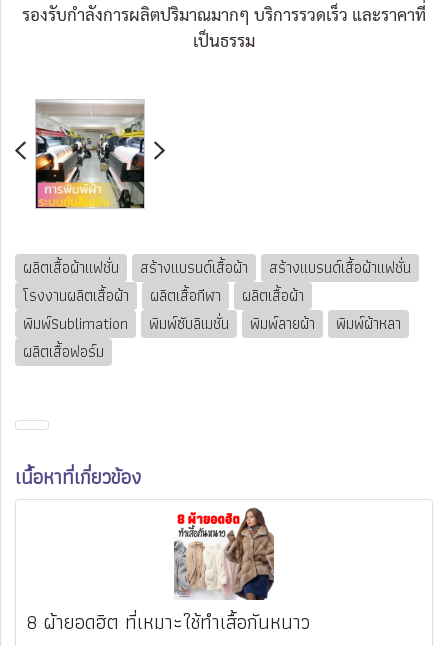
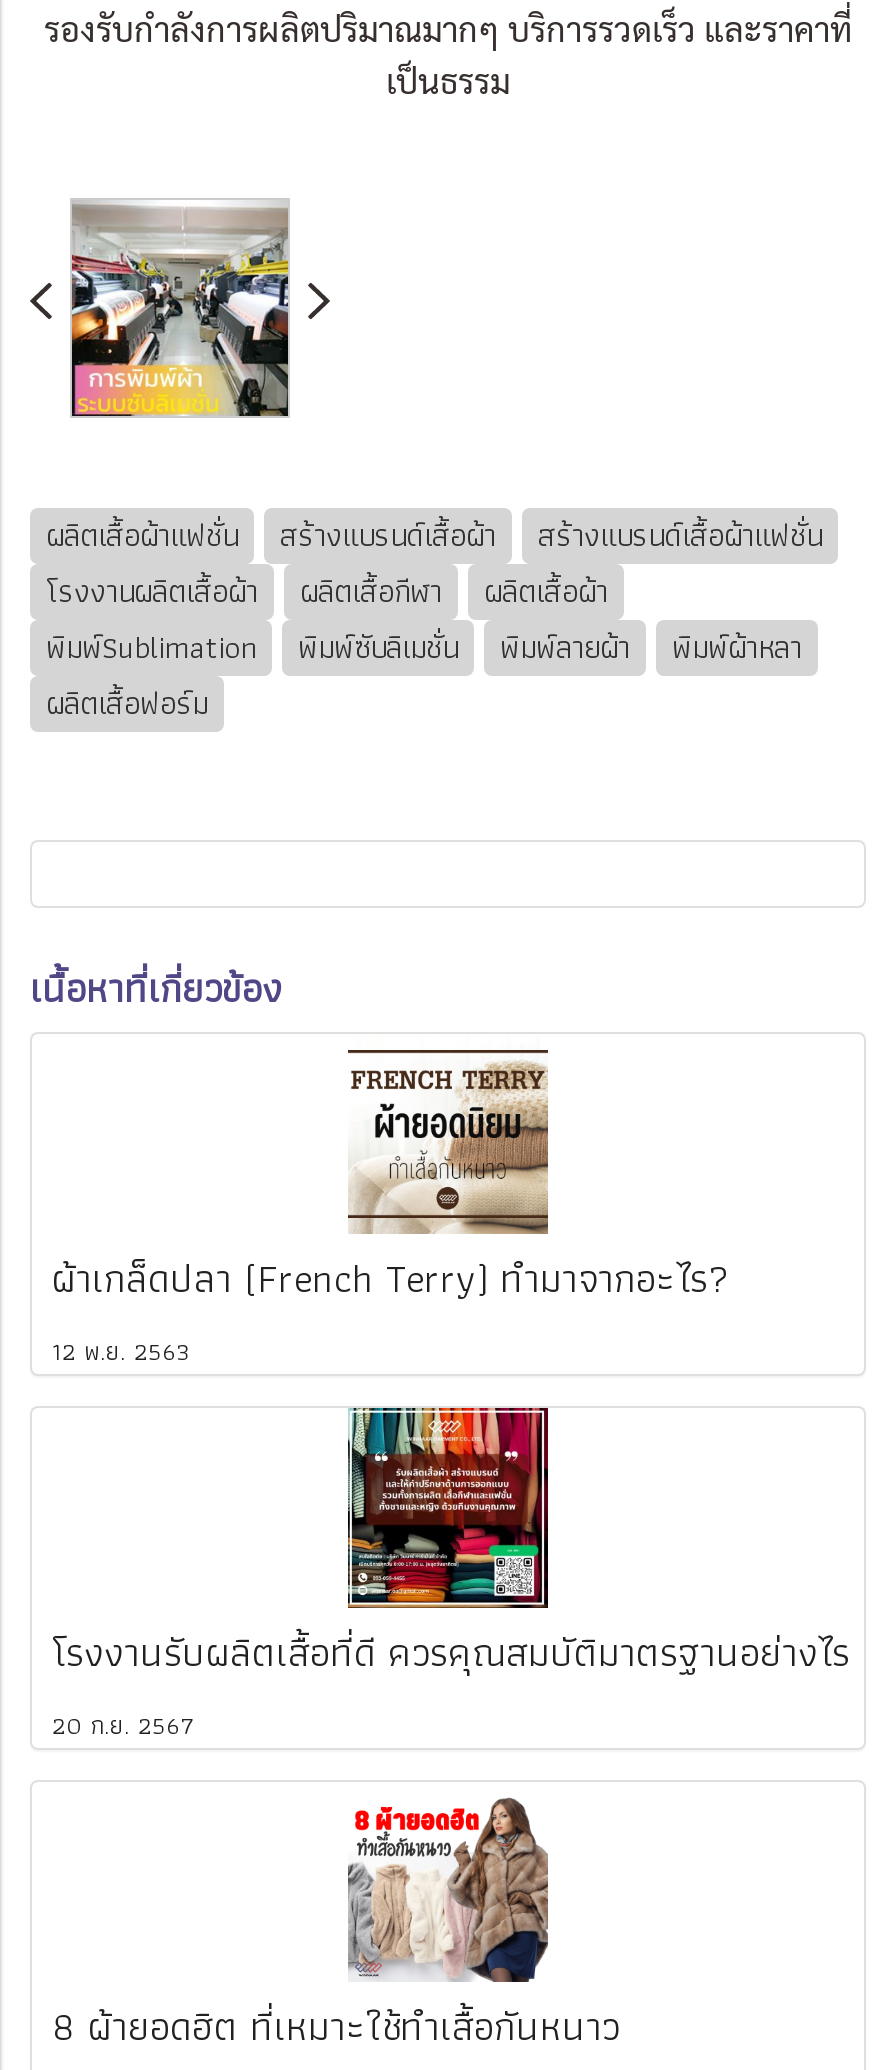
+ [image]
+ ผ้าเกล็ดปลา (French Terry) ทำมาจากอะไร?
+ 12 พ.ย. 2563

+ [image]
+ โรงงานรับผลิตเสื้อที่ดี ควรคุณสมบัติมาตรฐานอย่างไร
+ 20 ก.ย. 2567
